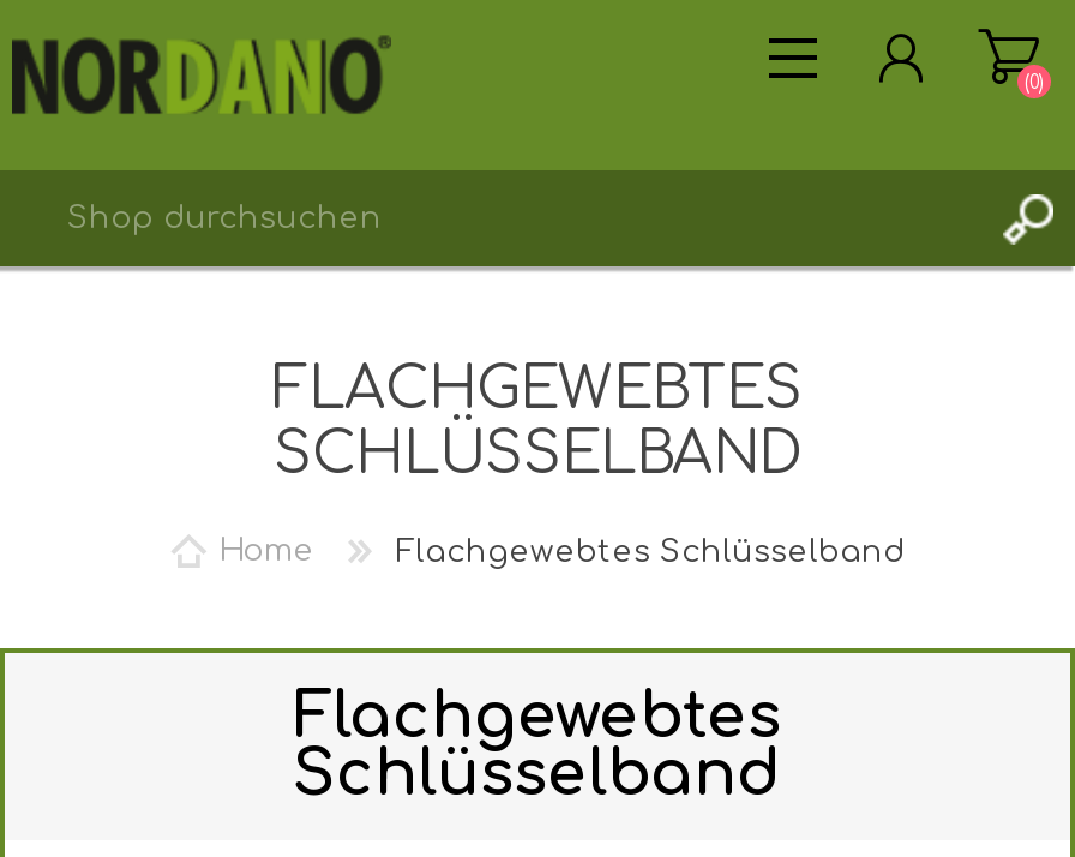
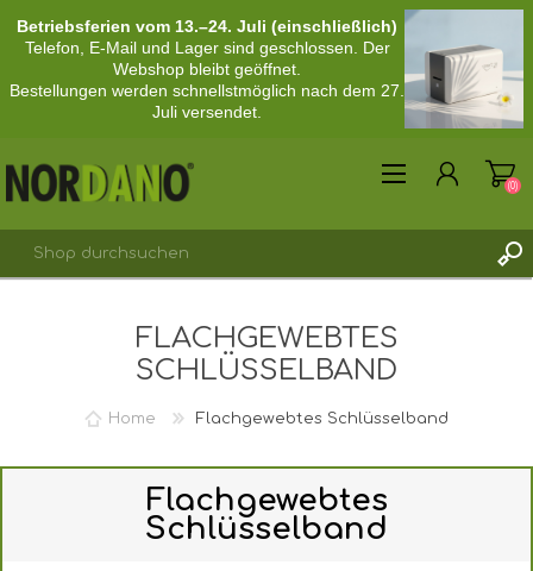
+ [image]
+ Betriebsferien vom 13.–24. Juli (einschließlich)
+ Telefon, E-Mail und Lager sind geschlossen. Der
+ Webshop bleibt geöffnet.
+ Bestellungen werden schnellstmöglich nach dem 27.
+ Juli versendet.
